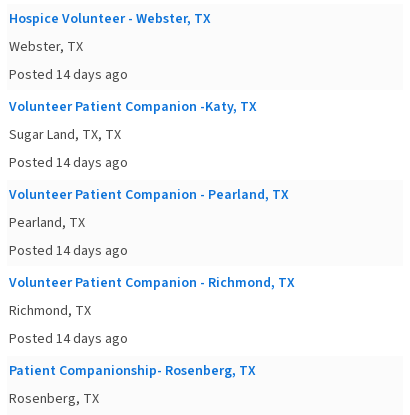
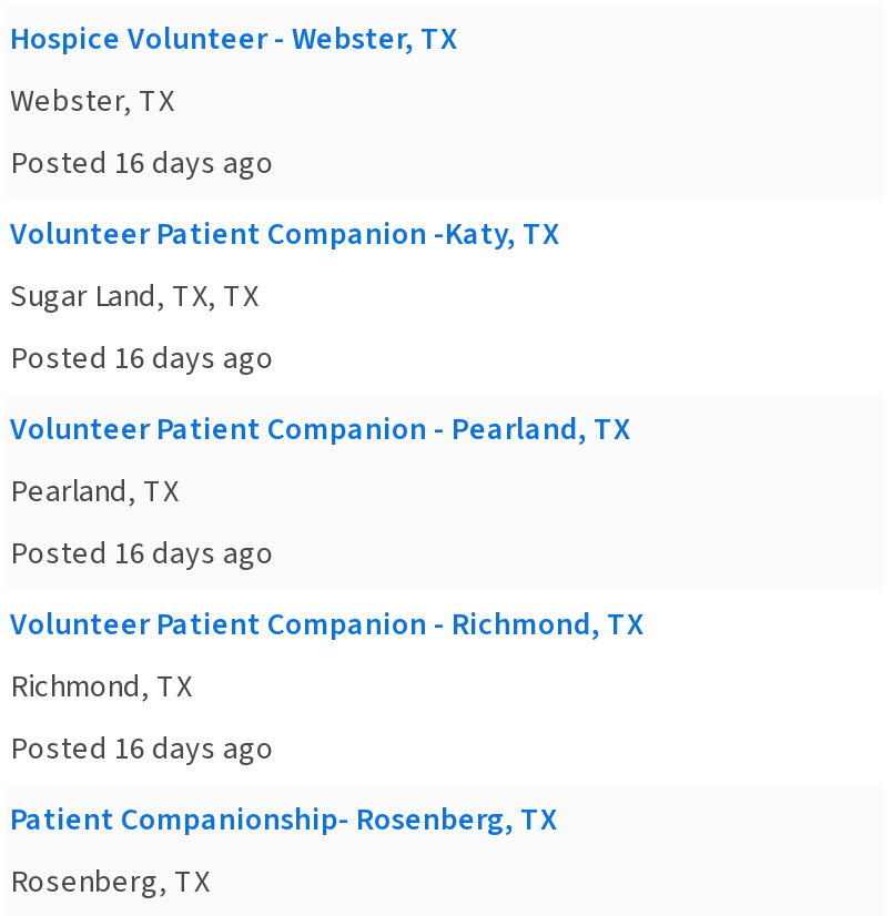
- Posted 14 days ago
+ Posted 16 days ago

- Posted 14 days ago
+ Posted 16 days ago

- Posted 14 days ago
+ Posted 16 days ago

- Posted 14 days ago
+ Posted 16 days ago
